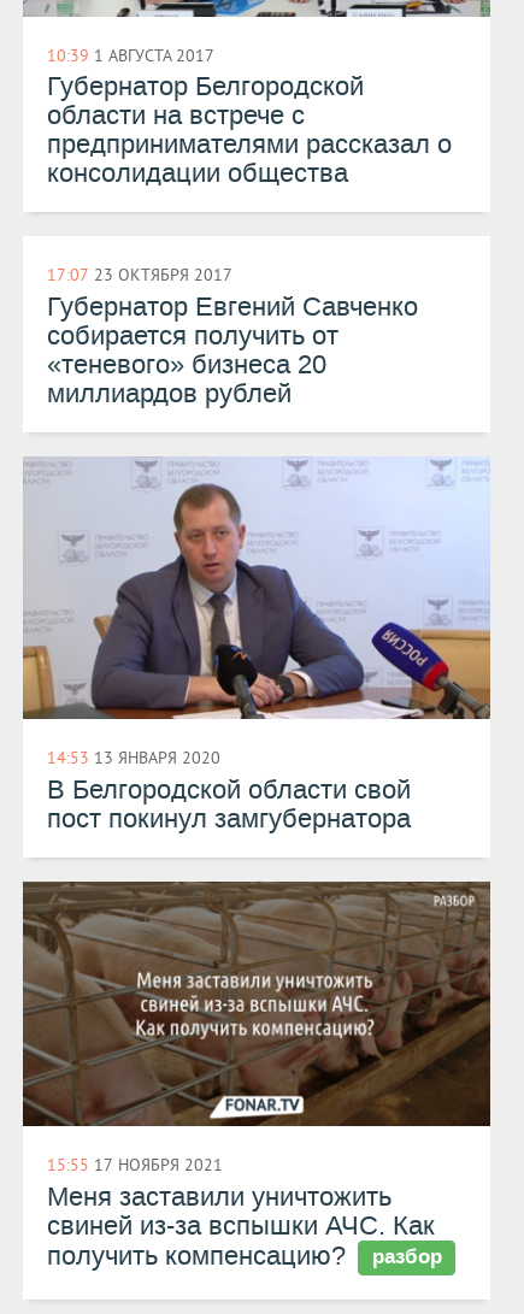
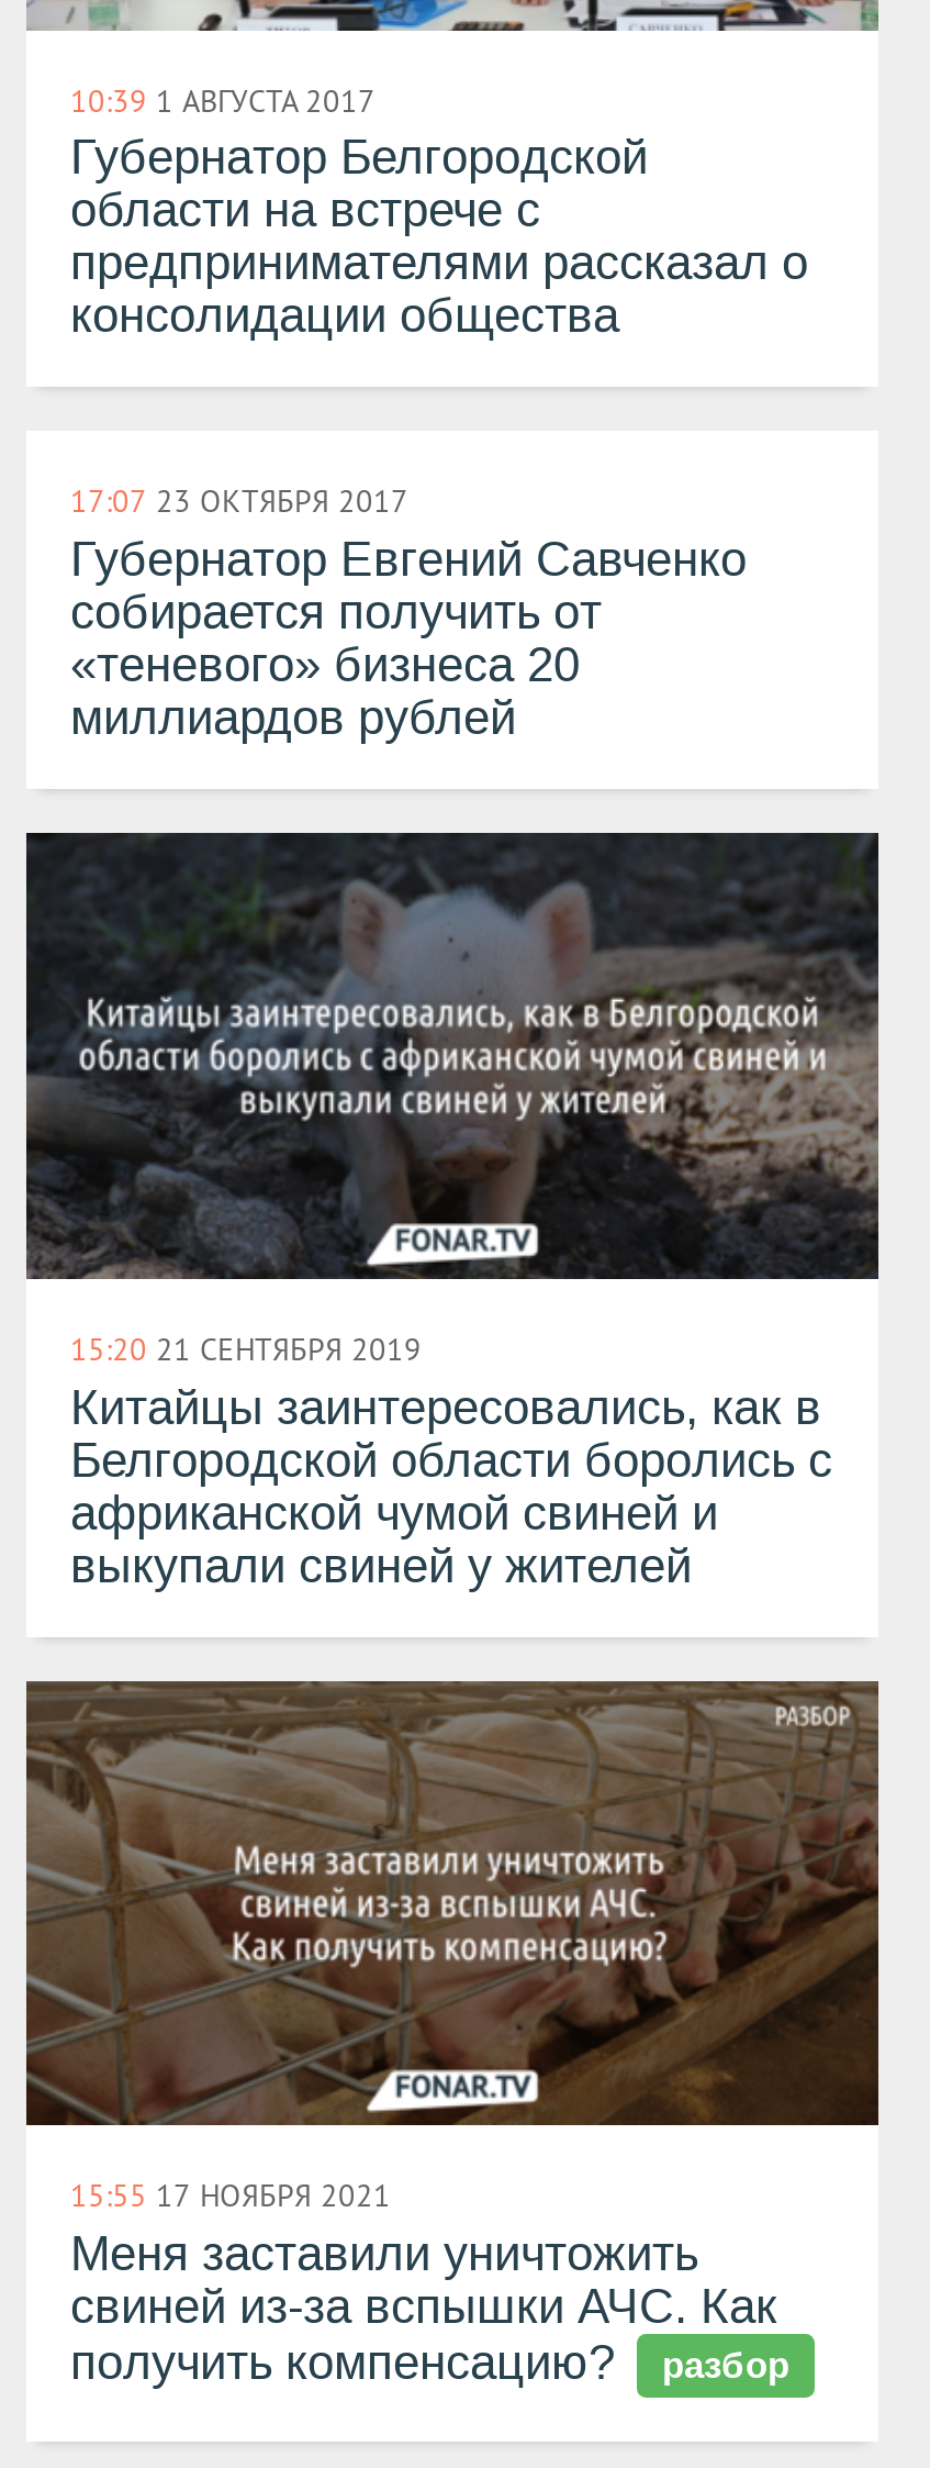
- [image]
- 14:53 13 ЯНВАРЯ 2020
- В Белгородской области свой
- пост покинул замгубернатора
+ [image]
+ 15:20 21 СЕНТЯБРЯ 2019
+ Китайцы заинтересовались, как в
+ Белгородской области боролись с
+ африканской чумой свиней и
+ выкупали свиней у жителей
